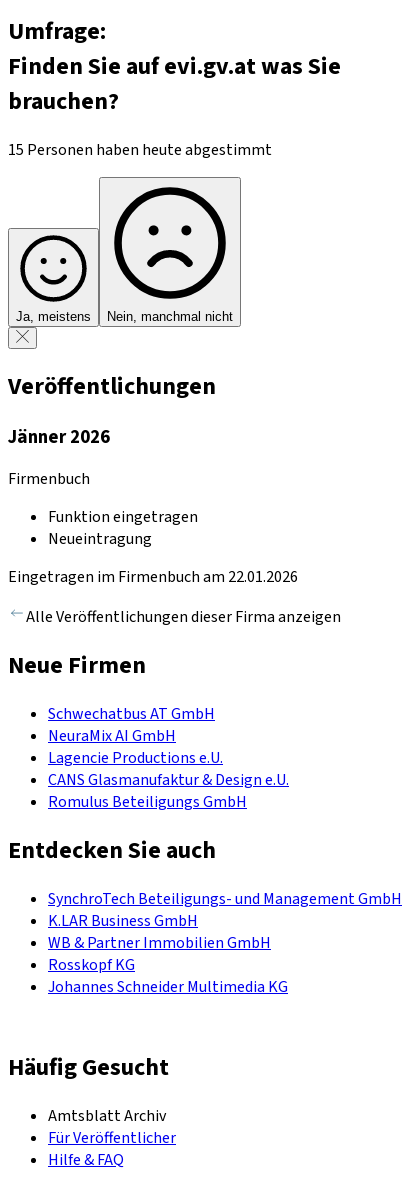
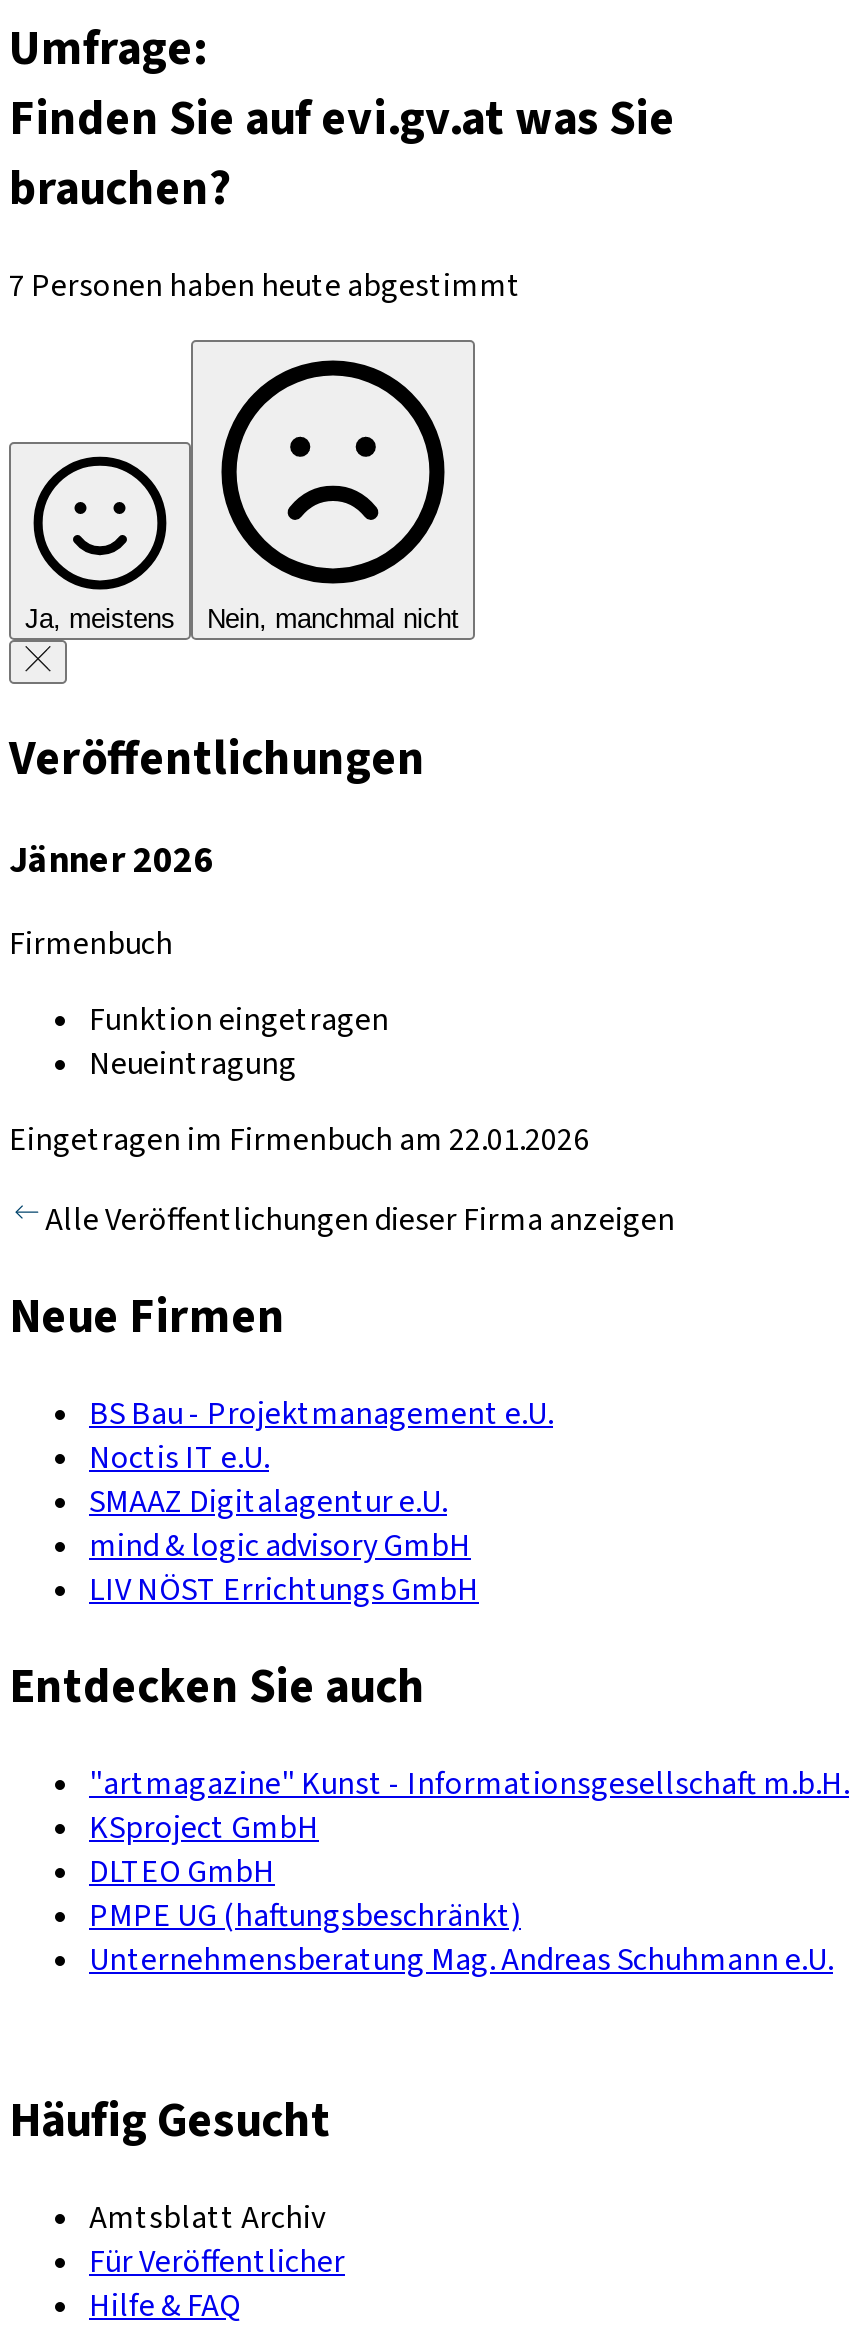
- 15 Personen haben heute abgestimmt
+ 7 Personen haben heute abgestimmt

- Schwechatbus AT GmbH
- NeuraMix AI GmbH
- Lagencie Productions e.U.
- CANS Glasmanufaktur & Design e.U.
- Romulus Beteiligungs GmbH
+ BS Bau - Projektmanagement e.U.
+ Noctis IT e.U.
+ SMAAZ Digitalagentur e.U.
+ mind & logic advisory GmbH
+ LIV NÖST Errichtungs GmbH

- SynchroTech Beteiligungs- und Management GmbH
- K.LAR Business GmbH
- WB & Partner Immobilien GmbH
- Rosskopf KG
- Johannes Schneider Multimedia KG
+ "artmagazine" Kunst - Informationsgesellschaft m.b.H.
+ KSproject GmbH
+ DLTEO GmbH
+ PMPE UG (haftungsbeschränkt)
+ Unternehmensberatung Mag. Andreas Schuhmann e.U.
